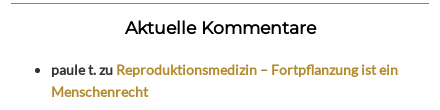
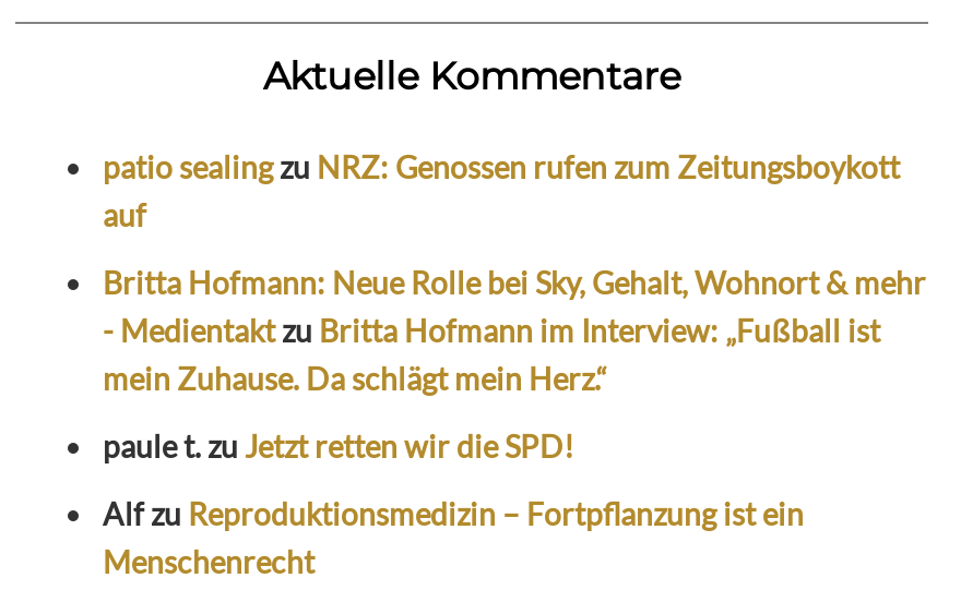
- paule t. zu Reproduktionsmedizin – Fortpflanzung ist ein
+ patio sealing zu NRZ: Genossen rufen zum Zeitungsboykott
+ auf
+ Britta Hofmann: Neue Rolle bei Sky, Gehalt, Wohnort & mehr
+ - Medientakt zu Britta Hofmann im Interview: „Fußball ist
+ mein Zuhause. Da schlägt mein Herz.“
+ paule t. zu Jetzt retten wir die SPD!
+ Alf zu Reproduktionsmedizin – Fortpflanzung ist ein
